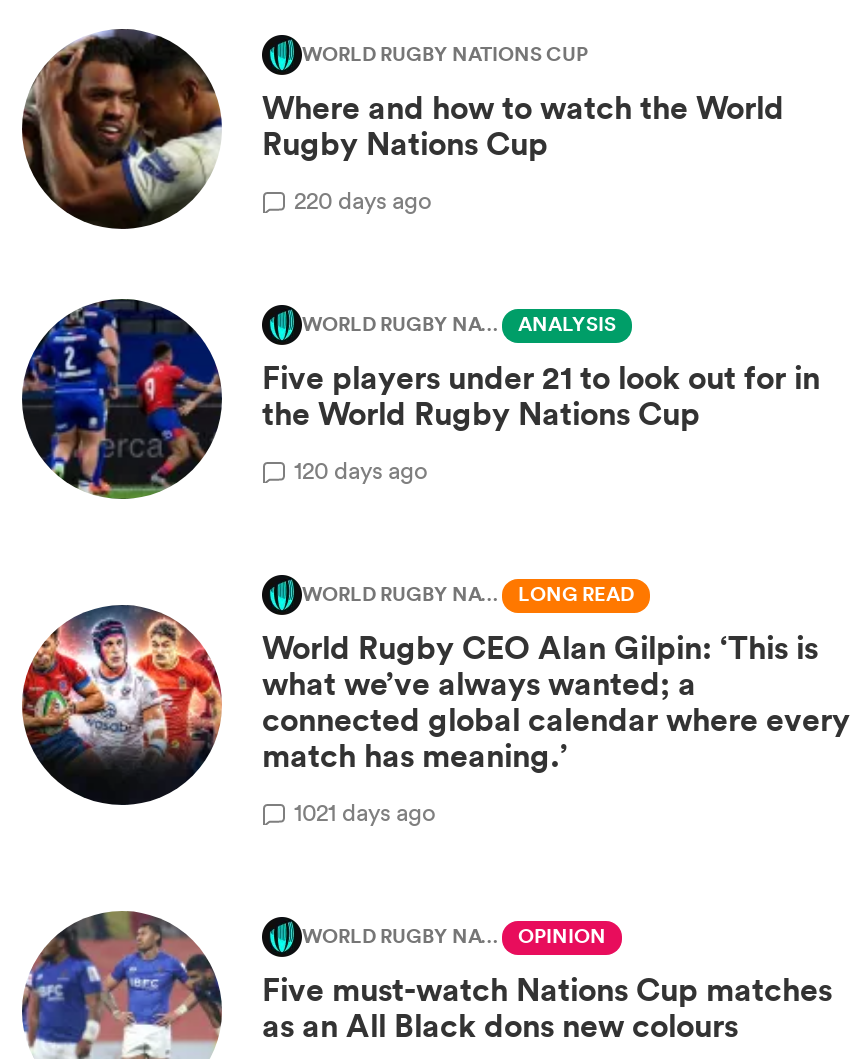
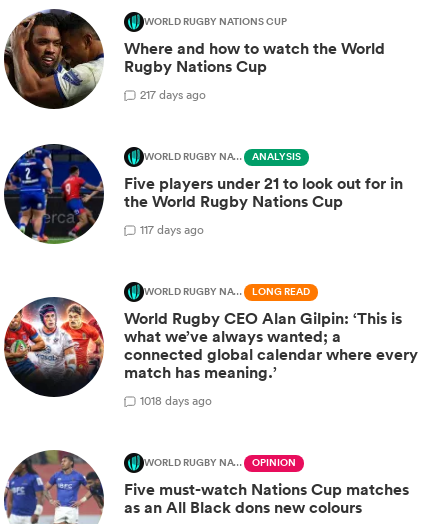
- 220 days ago
+ 217 days ago

- 120 days ago
+ 117 days ago

- 1021 days ago
+ 1018 days ago
